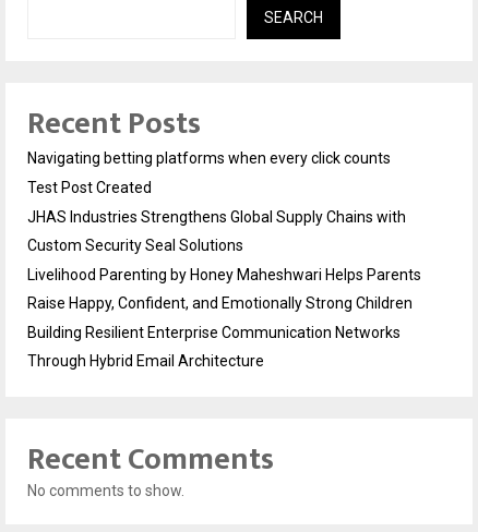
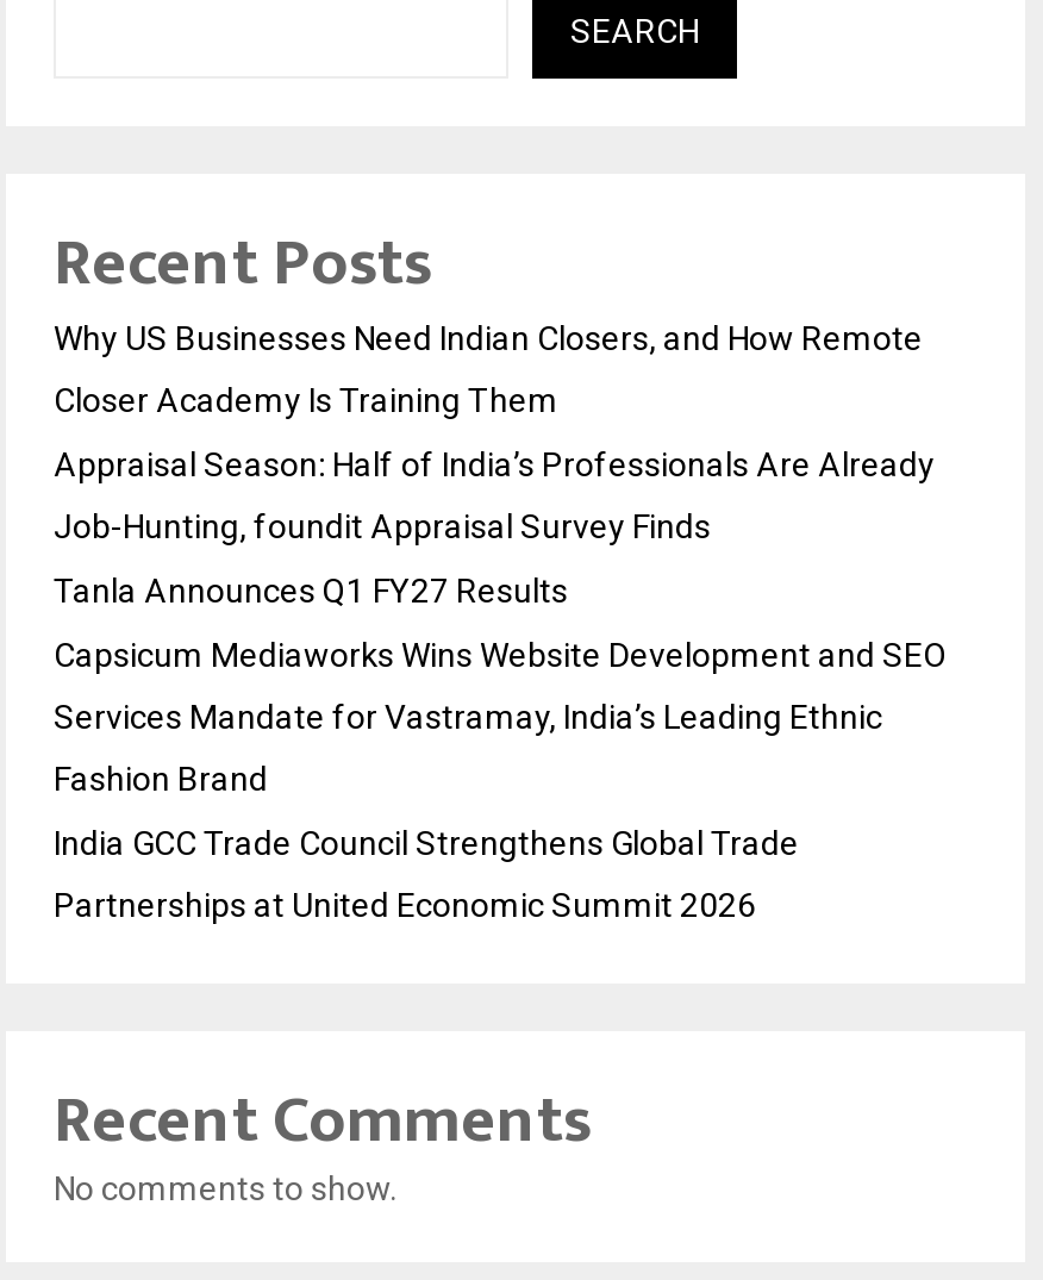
- Navigating betting platforms when every click counts
- Test Post Created
- JHAS Industries Strengthens Global Supply Chains with
- Custom Security Seal Solutions
- Livelihood Parenting by Honey Maheshwari Helps Parents
- Raise Happy, Confident, and Emotionally Strong Children
- Building Resilient Enterprise Communication Networks
- Through Hybrid Email Architecture
+ Why US Businesses Need Indian Closers, and How Remote
+ Closer Academy Is Training Them
+ Appraisal Season: Half of India’s Professionals Are Already
+ Job-Hunting, foundit Appraisal Survey Finds
+ Tanla Announces Q1 FY27 Results
+ Capsicum Mediaworks Wins Website Development and SEO
+ Services Mandate for Vastramay, India’s Leading Ethnic
+ Fashion Brand
+ India GCC Trade Council Strengthens Global Trade
+ Partnerships at United Economic Summit 2026
